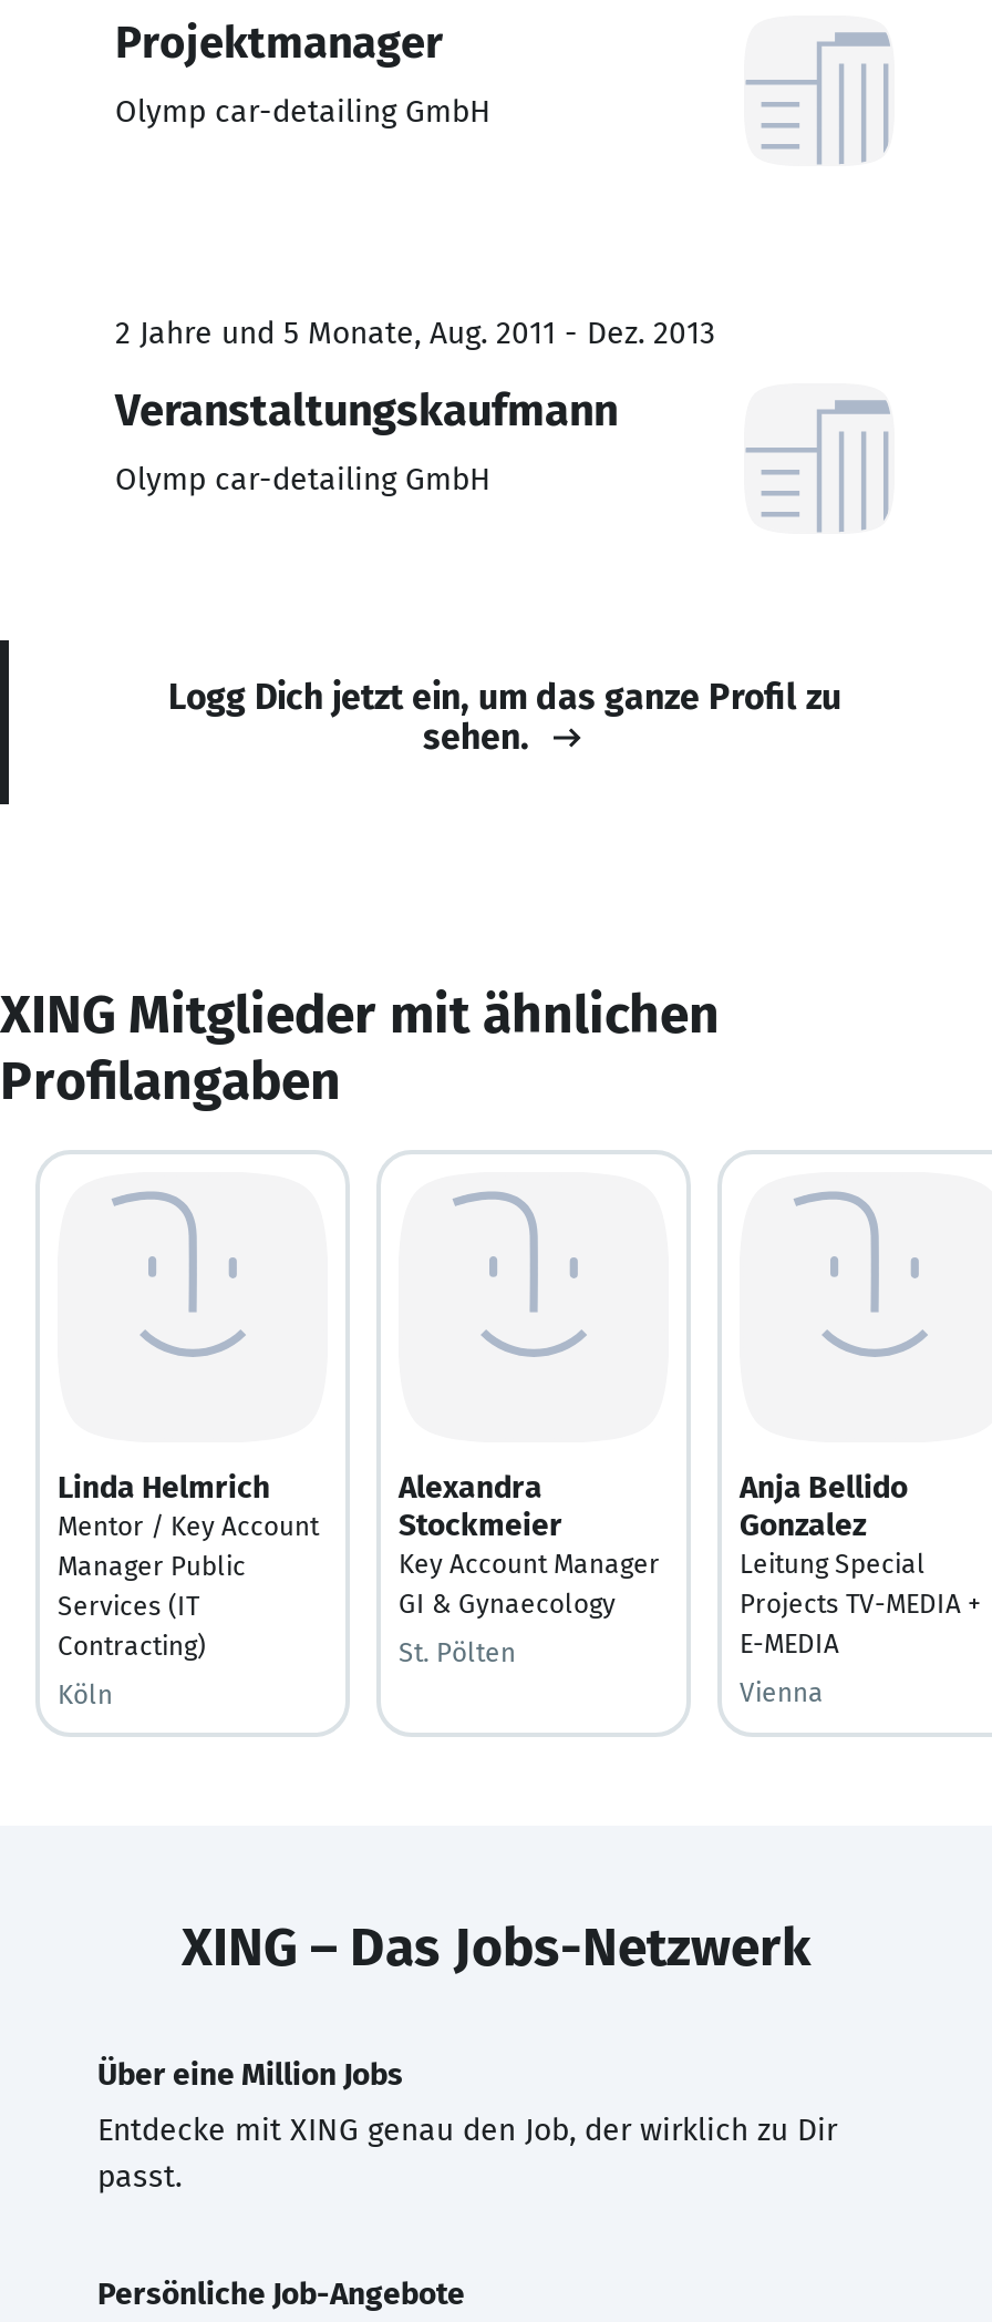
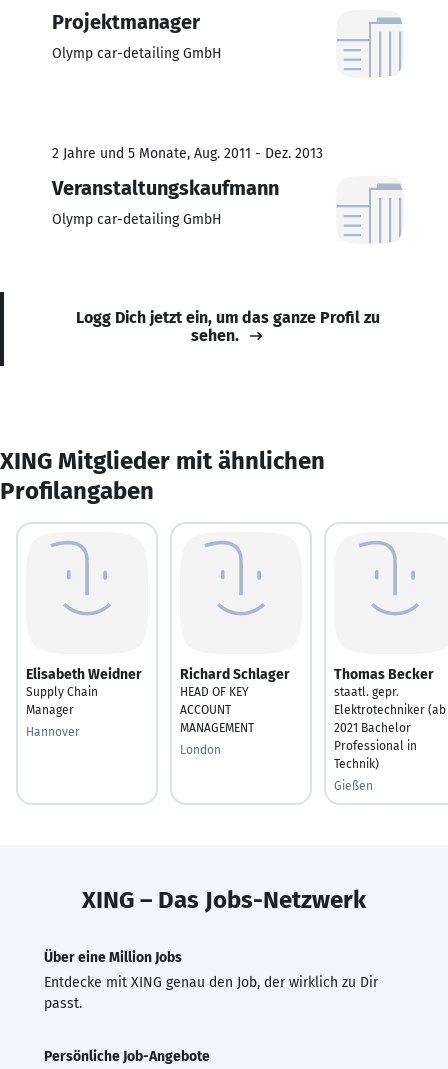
- Linda Helmrich
- Mentor / Key Account
- Manager Public
- Services (IT
- Contracting)
+ Elisabeth Weidner
+ Supply Chain
+ Manager

- Alexandra
- Stockmeier
- Key Account Manager
- GI & Gynaecology
+ Richard Schlager
+ HEAD OF KEY
+ ACCOUNT
+ MANAGEMENT

- Anja Bellido
- Gonzalez
- Leitung Special
- Projects TV-MEDIA +
- E-MEDIA
+ Thomas Becker
+ staatl. gepr.
+ Elektrotechniker (ab
+ 2021 Bachelor
+ Professional in
+ Technik)

- St. Pölten
+ London

- Köln
+ Hannover

- Vienna
+ Gießen
